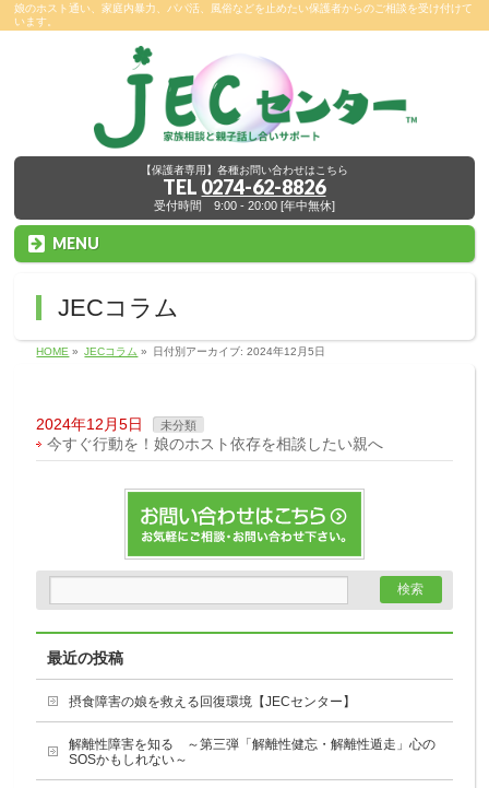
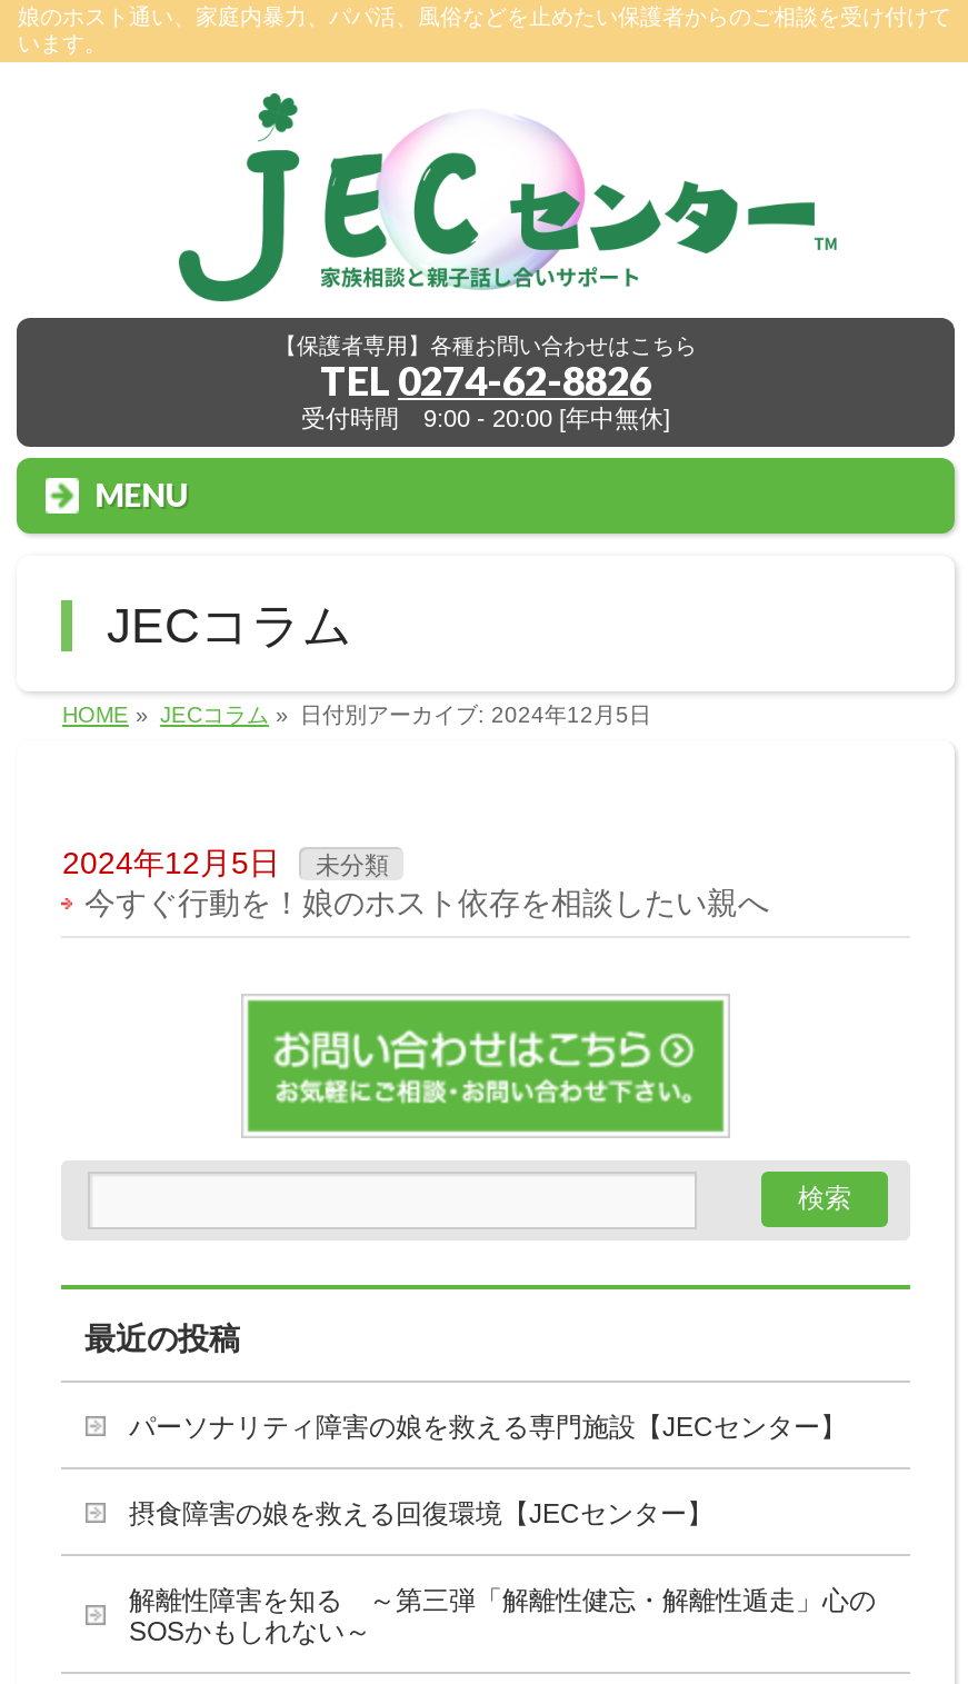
+ パーソナリティ障害の娘を救える専門施設【JECセンター】
